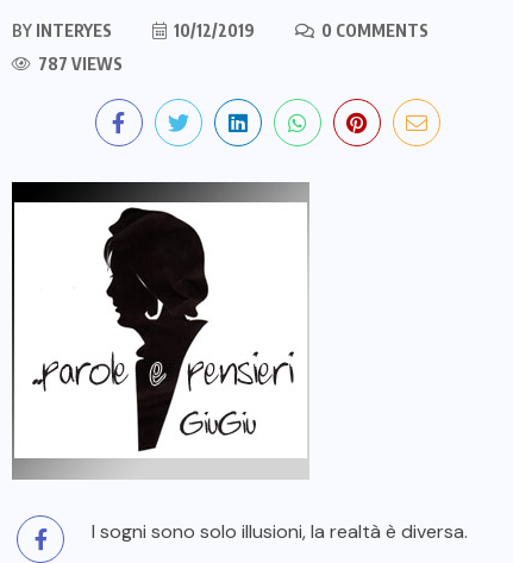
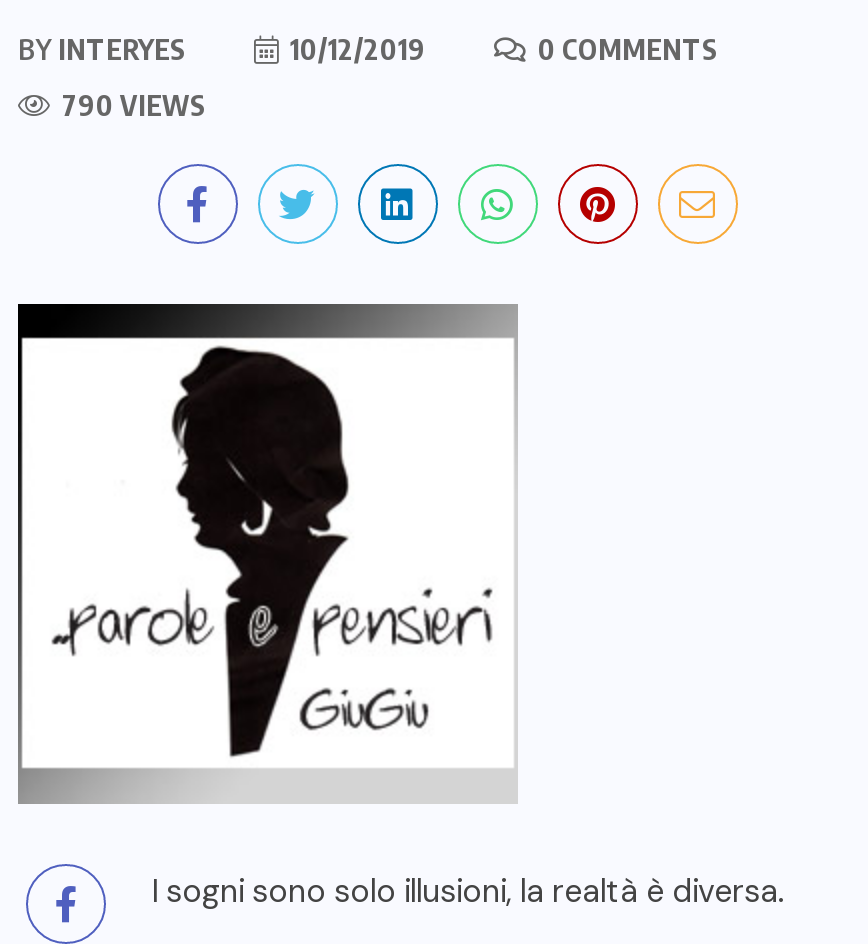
- 787 VIEWS
+ 790 VIEWS
